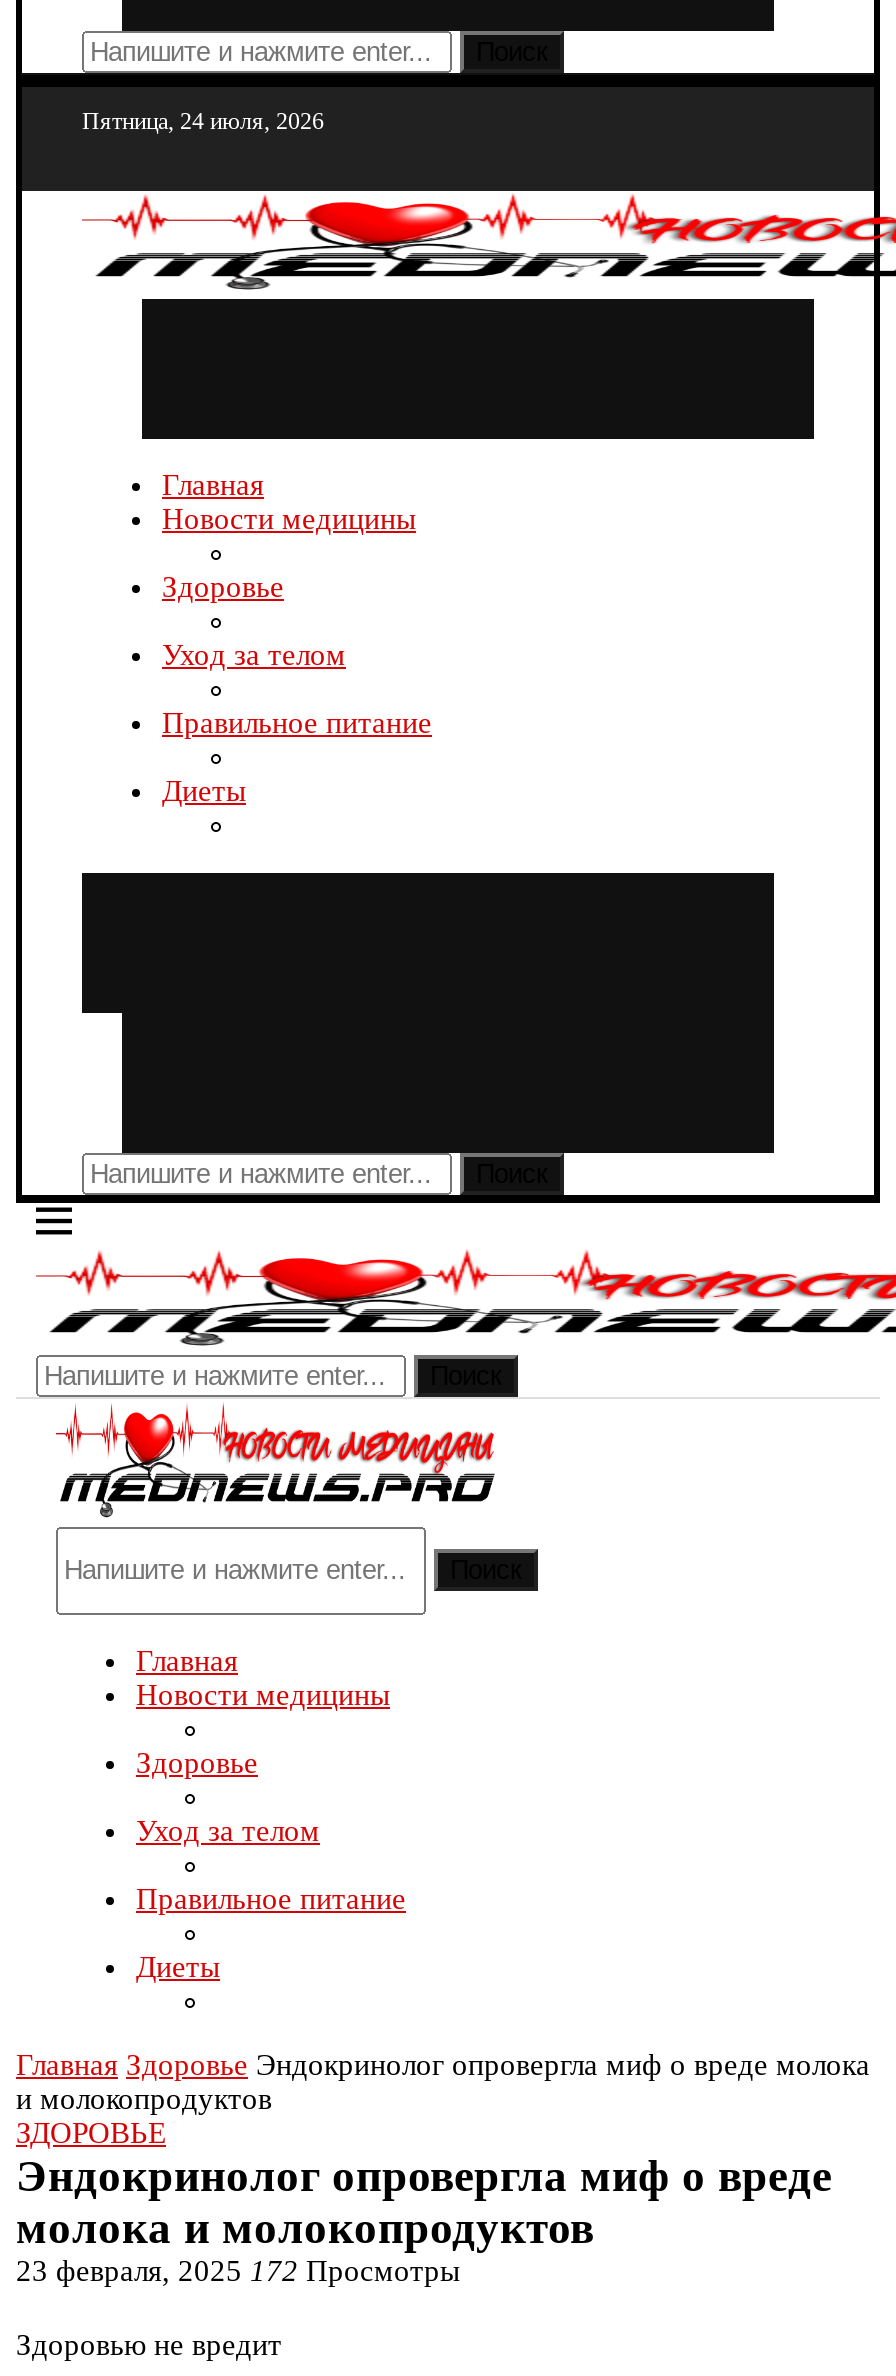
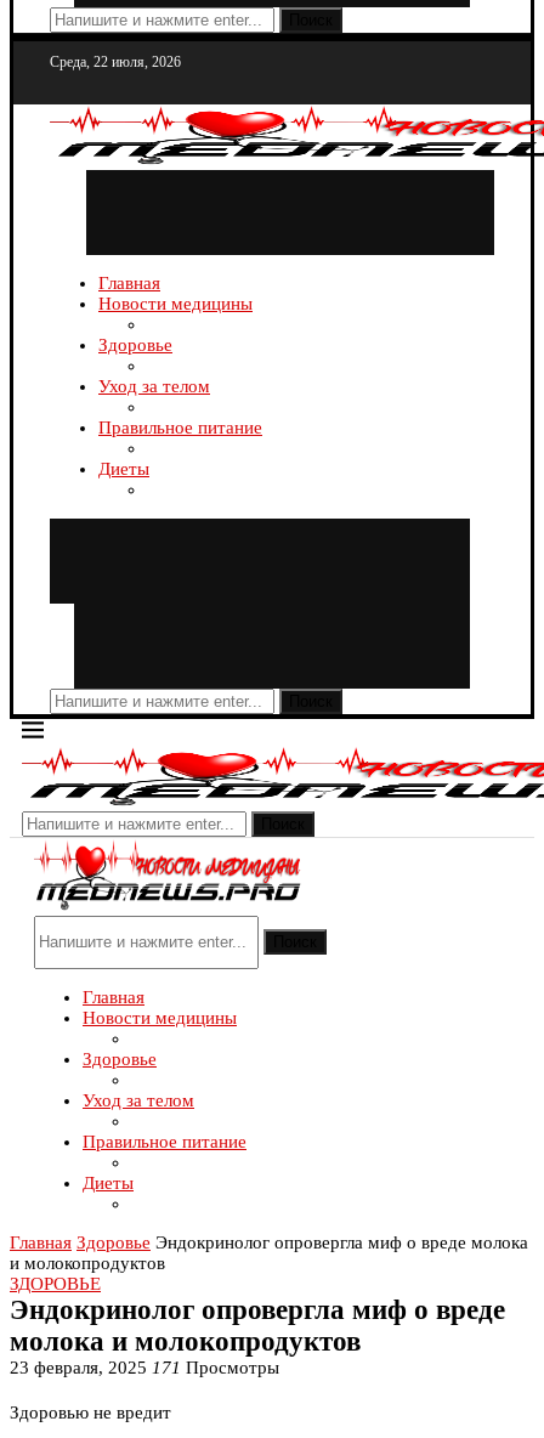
- Пятница, 24 июля, 2026
+ Среда, 22 июля, 2026

- 23 февраля, 2025 172 Просмотры
+ 23 февраля, 2025 171 Просмотры
